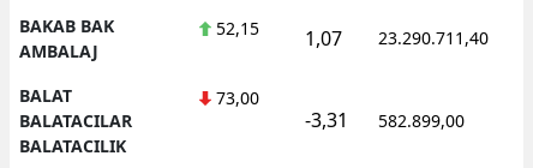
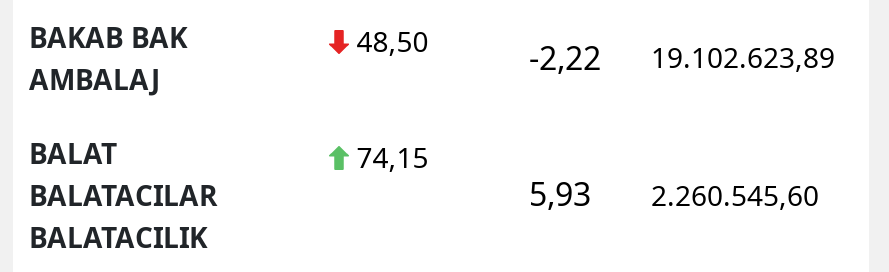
- 52,15
+ 48,50

- 1,07
+ -2,22

- 23.290.711,40
+ 19.102.623,89

- 73,00
+ 74,15

- -3,31
+ 5,93

- 582.899,00
+ 2.260.545,60
